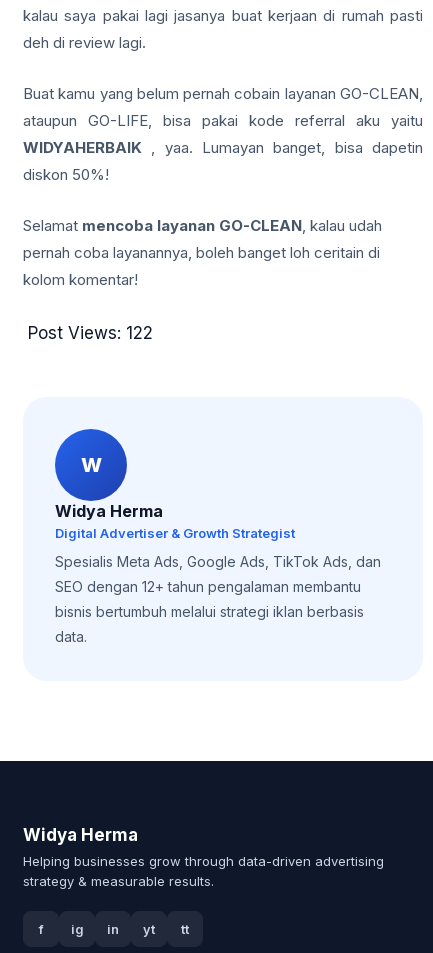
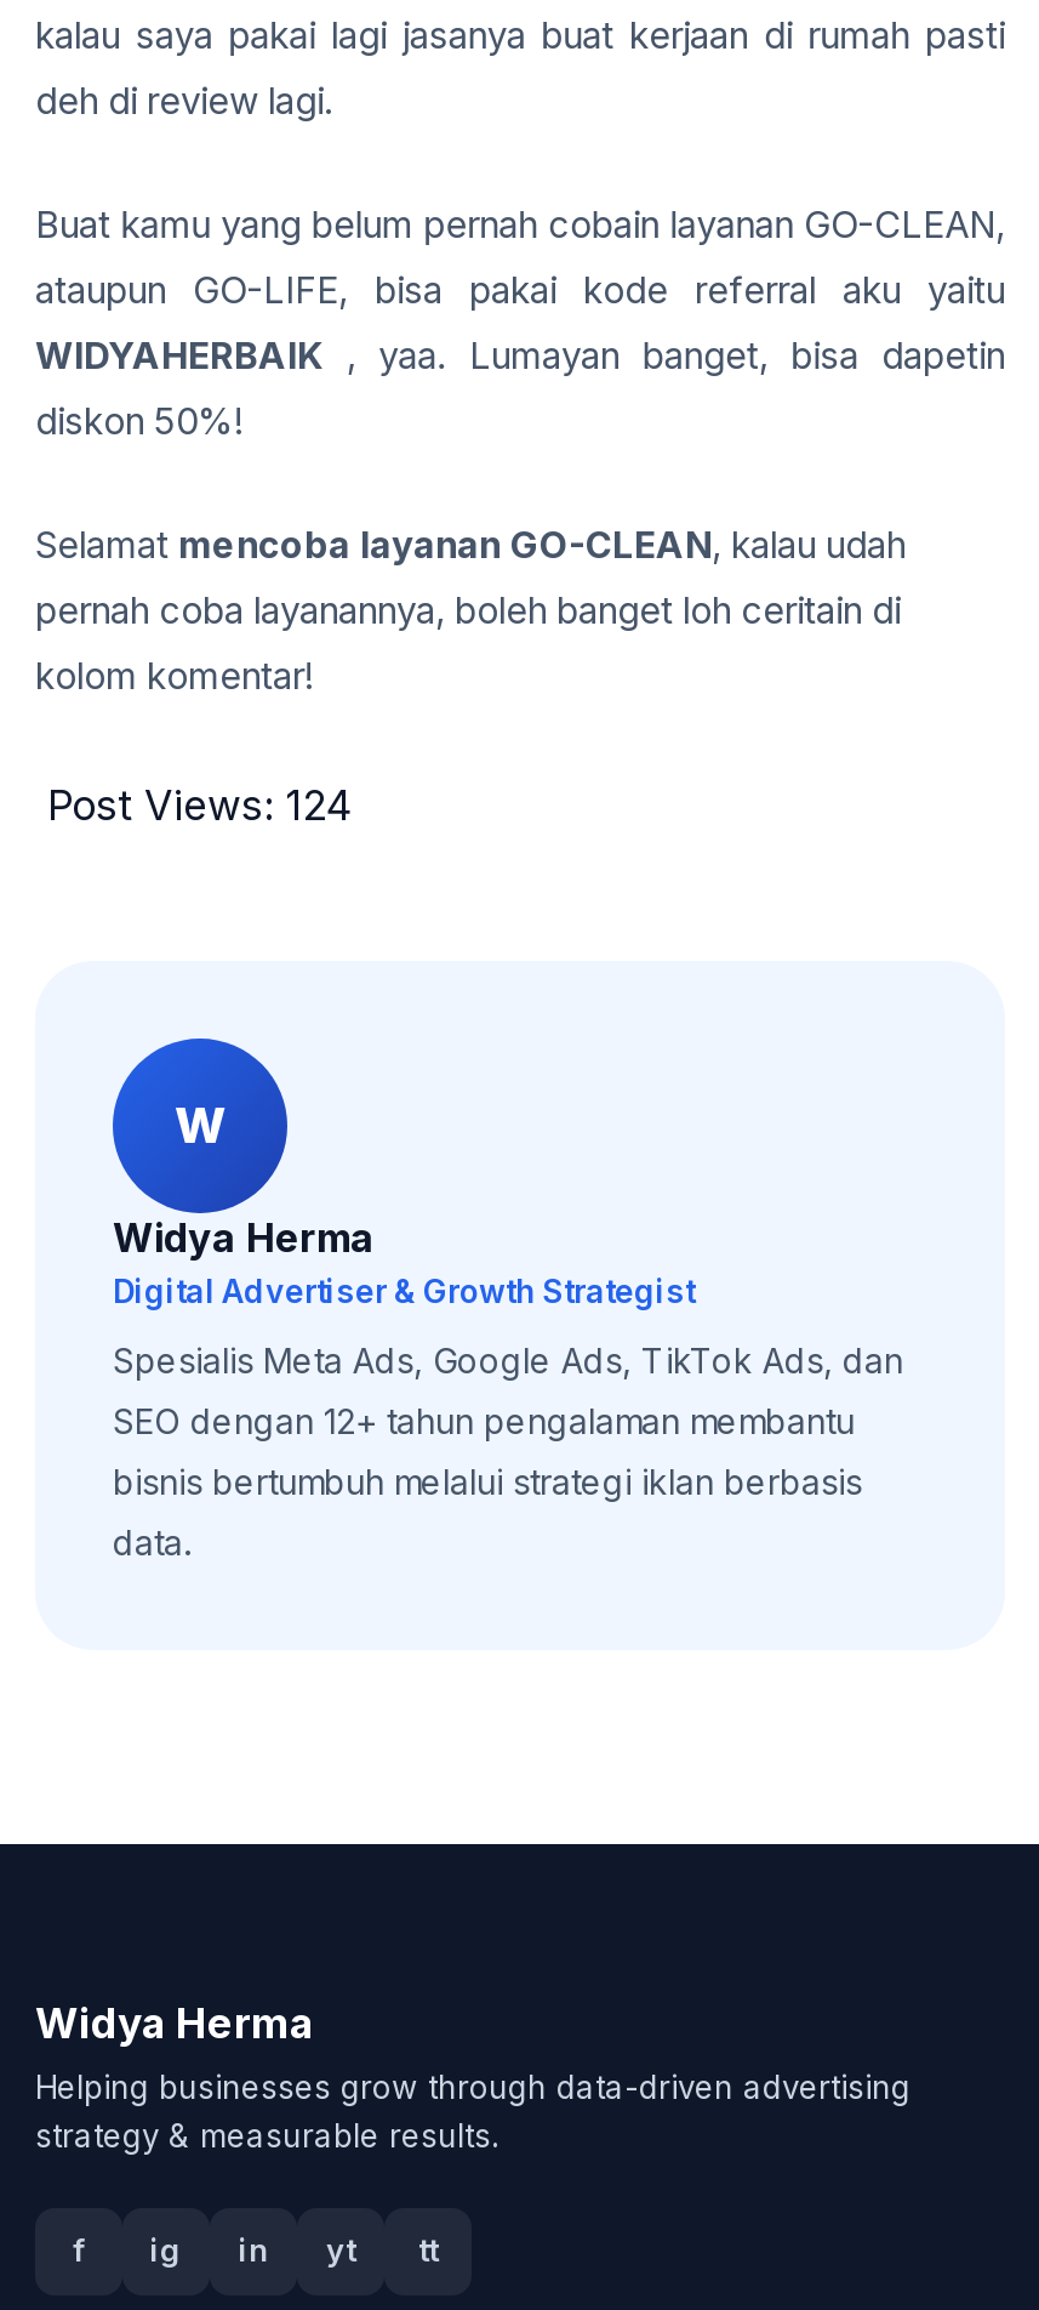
- Post Views: 122
+ Post Views: 124
